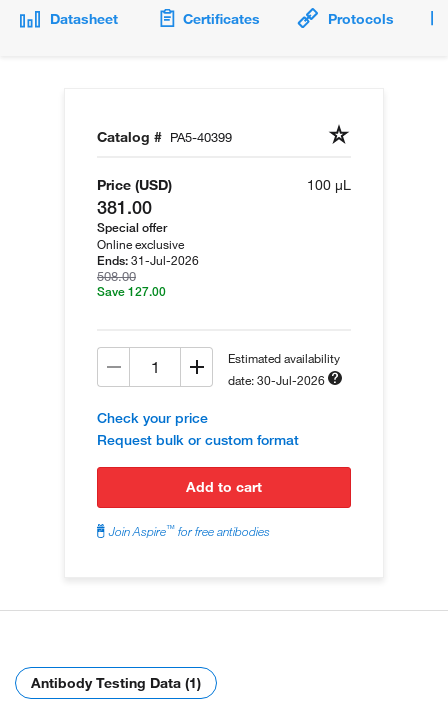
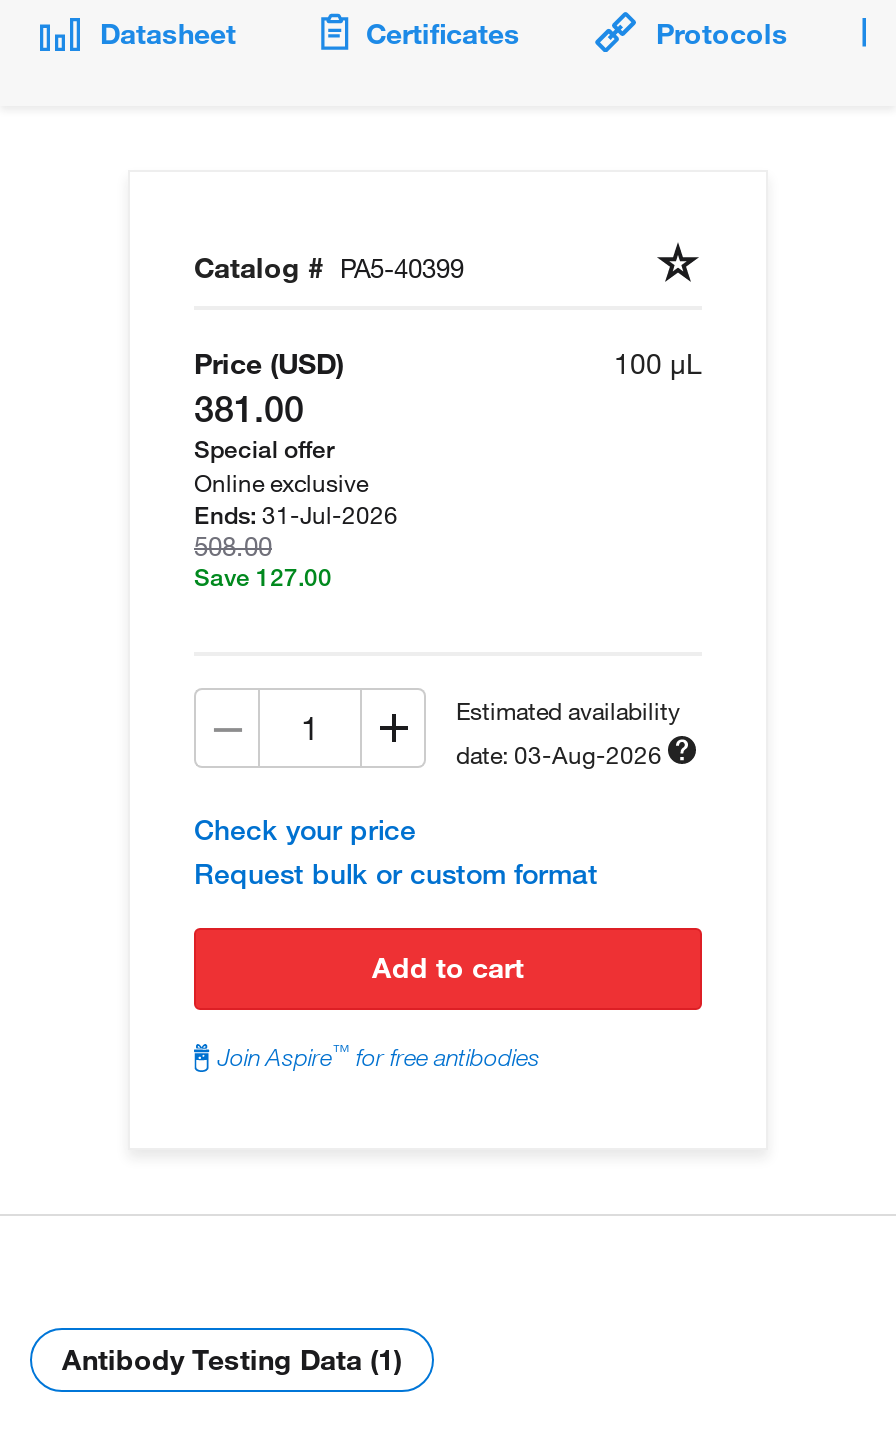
- date: 30-Jul-2026
+ date: 03-Aug-2026
